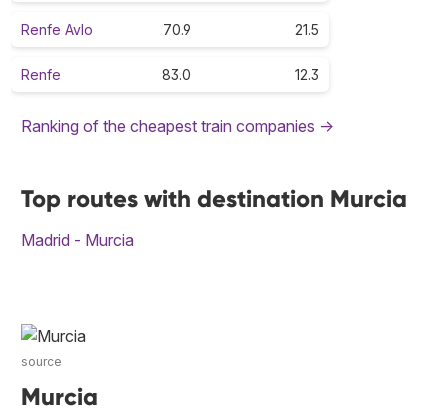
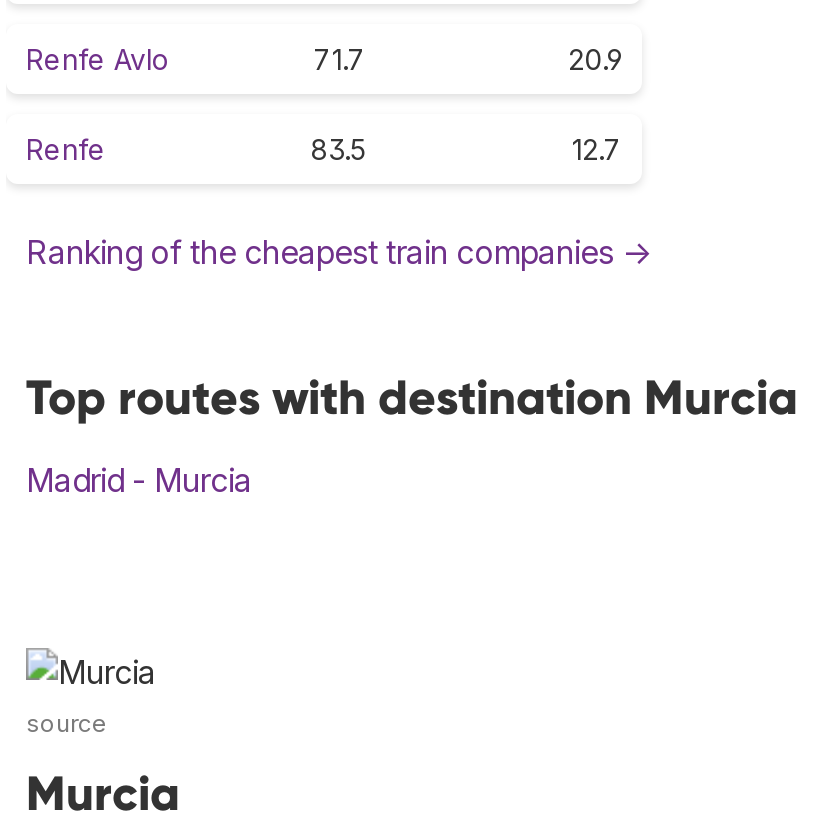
- 70.9
+ 71.7

- 21.5
+ 20.9

- 83.0
+ 83.5

- 12.3
+ 12.7
